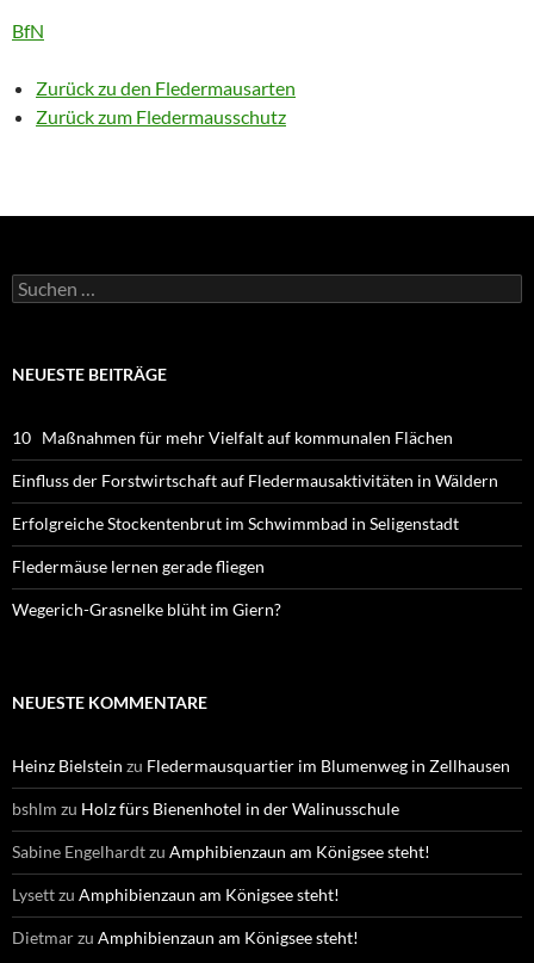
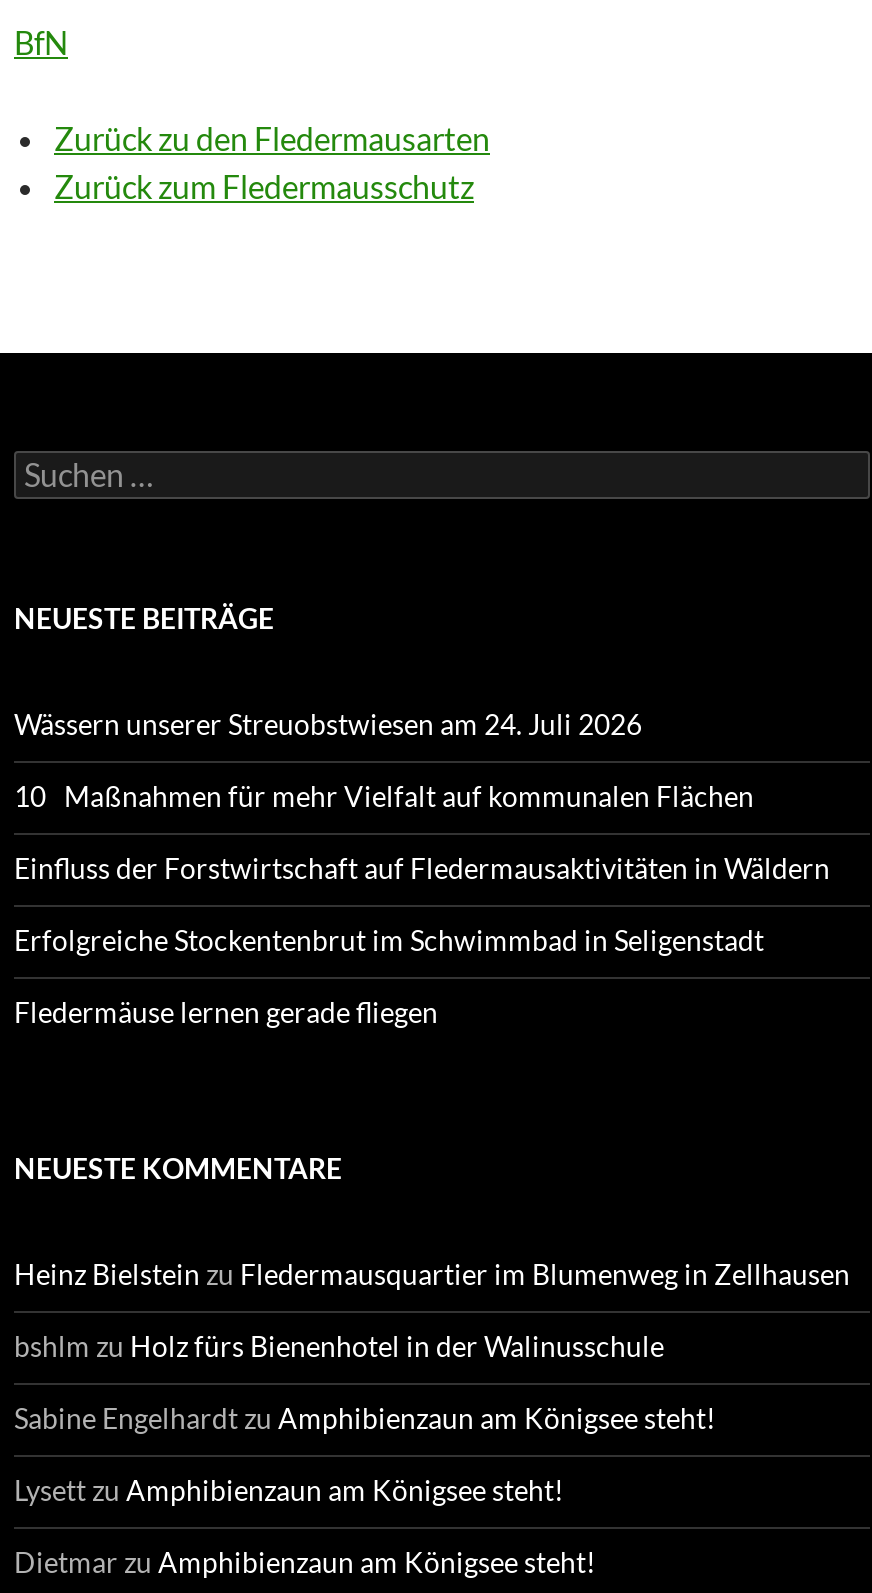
+ Wässern unserer Streuobstwiesen am 24. Juli 2026

moved down: 10 Maßnahmen für mehr Vielfalt auf kommunalen Flächen | Einfluss der Forstwirtschaft auf Fledermausaktivitäten in Wäldern | Erfolgreiche Stockentenbrut im Schwimmbad in Seligenstadt | Fledermäuse lernen gerade fliegen

- Wegerich-Grasnelke blüht im Giern?
